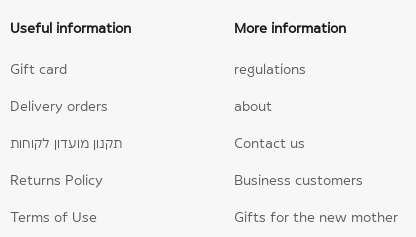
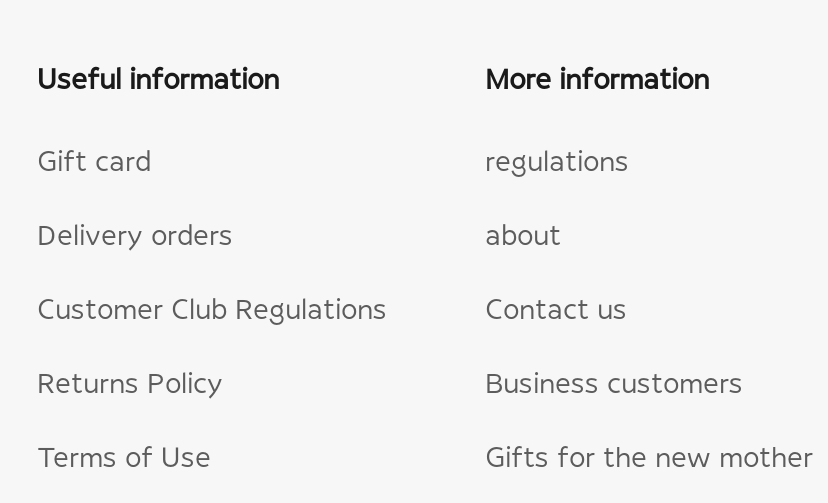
- תקנון מועדון לקוחות
+ Customer Club Regulations
